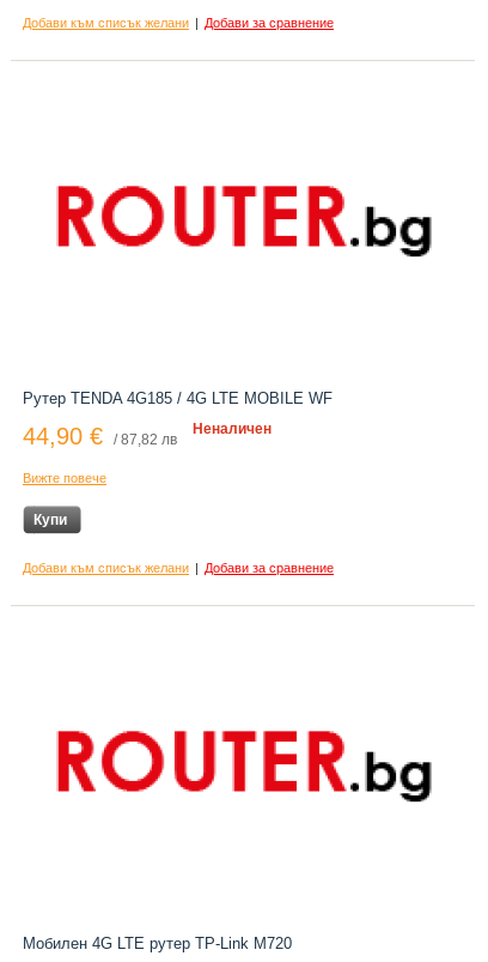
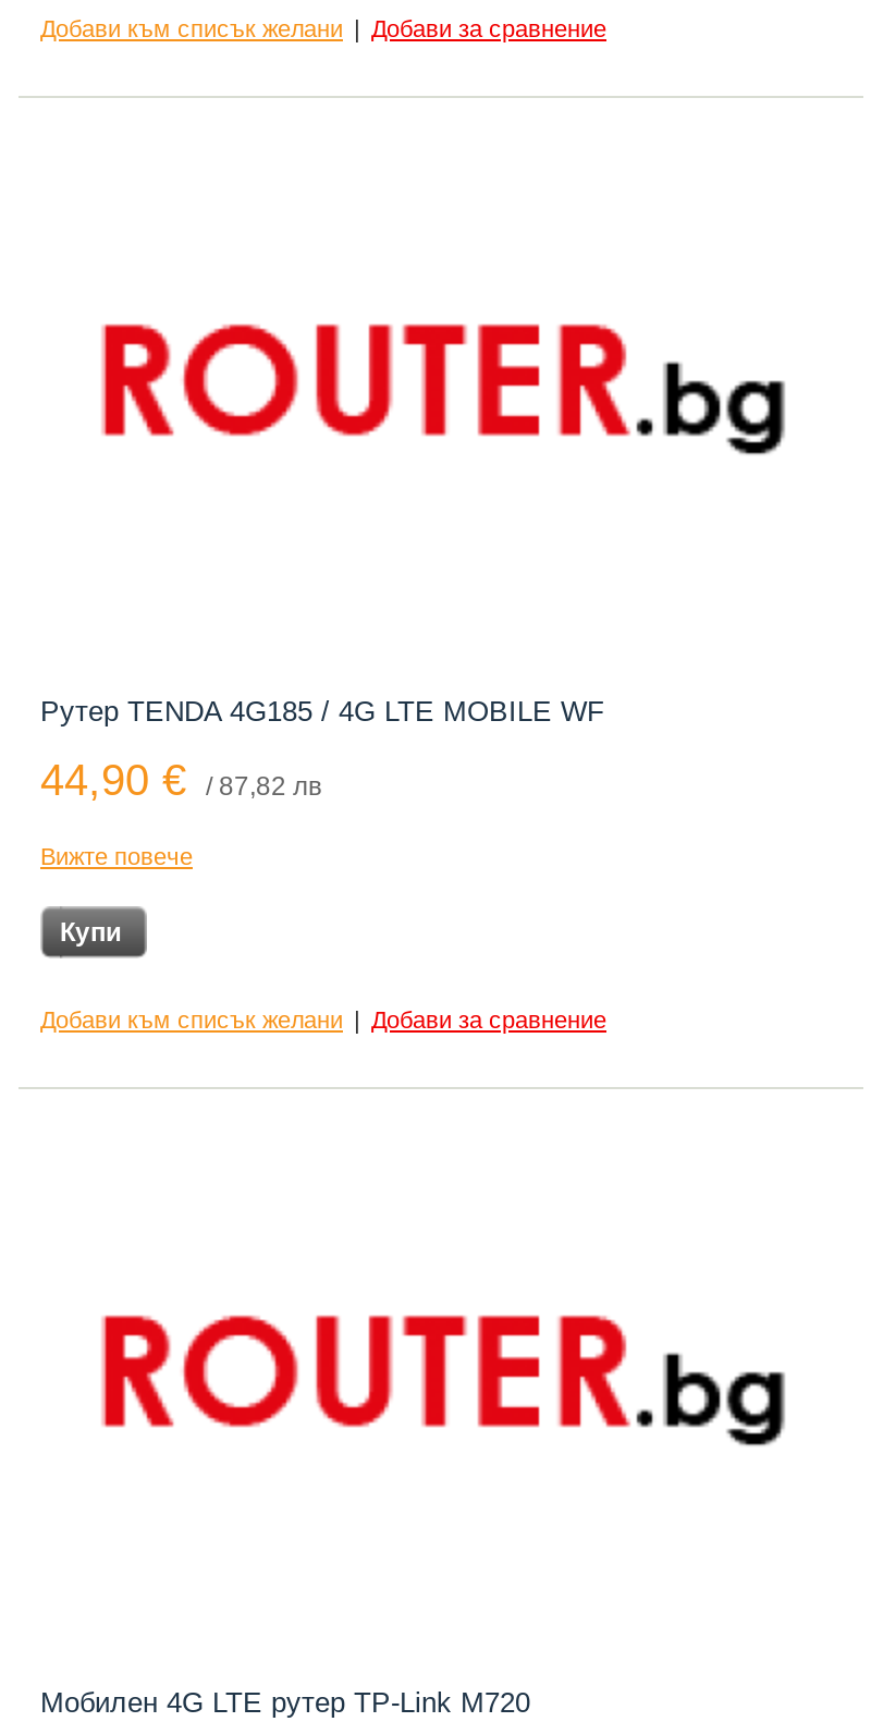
- Неналичен
